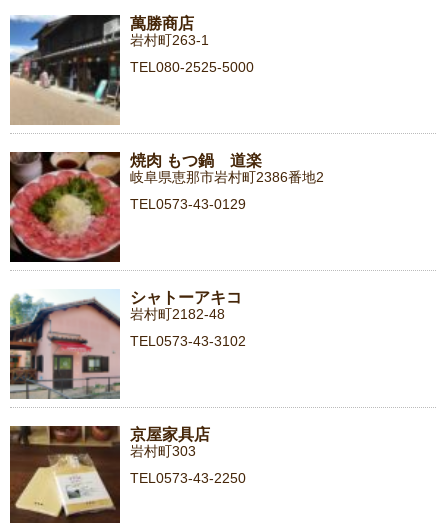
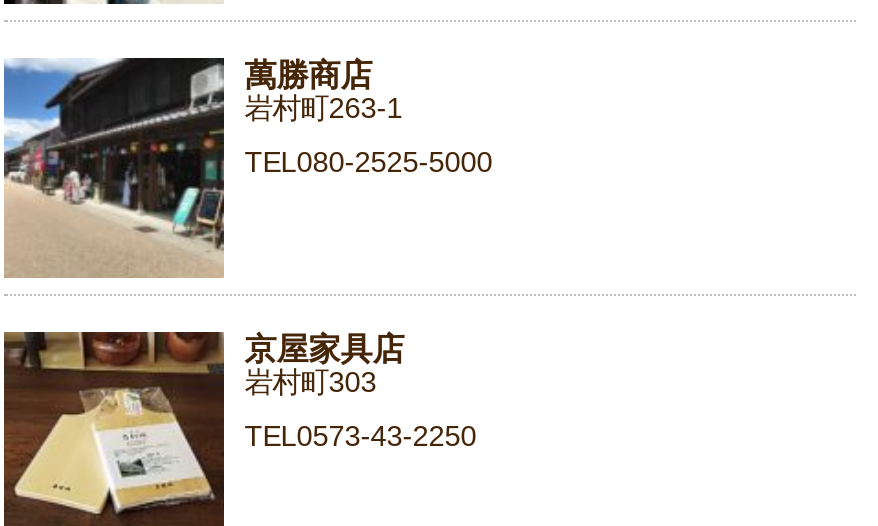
- [image]
- 焼肉 もつ鍋 道楽
- 岐阜県恵那市岩村町2386番地2
- TEL0573-43-0129

- [image]
- シャトーアキコ
- 岩村町2182-48
- TEL0573-43-3102
